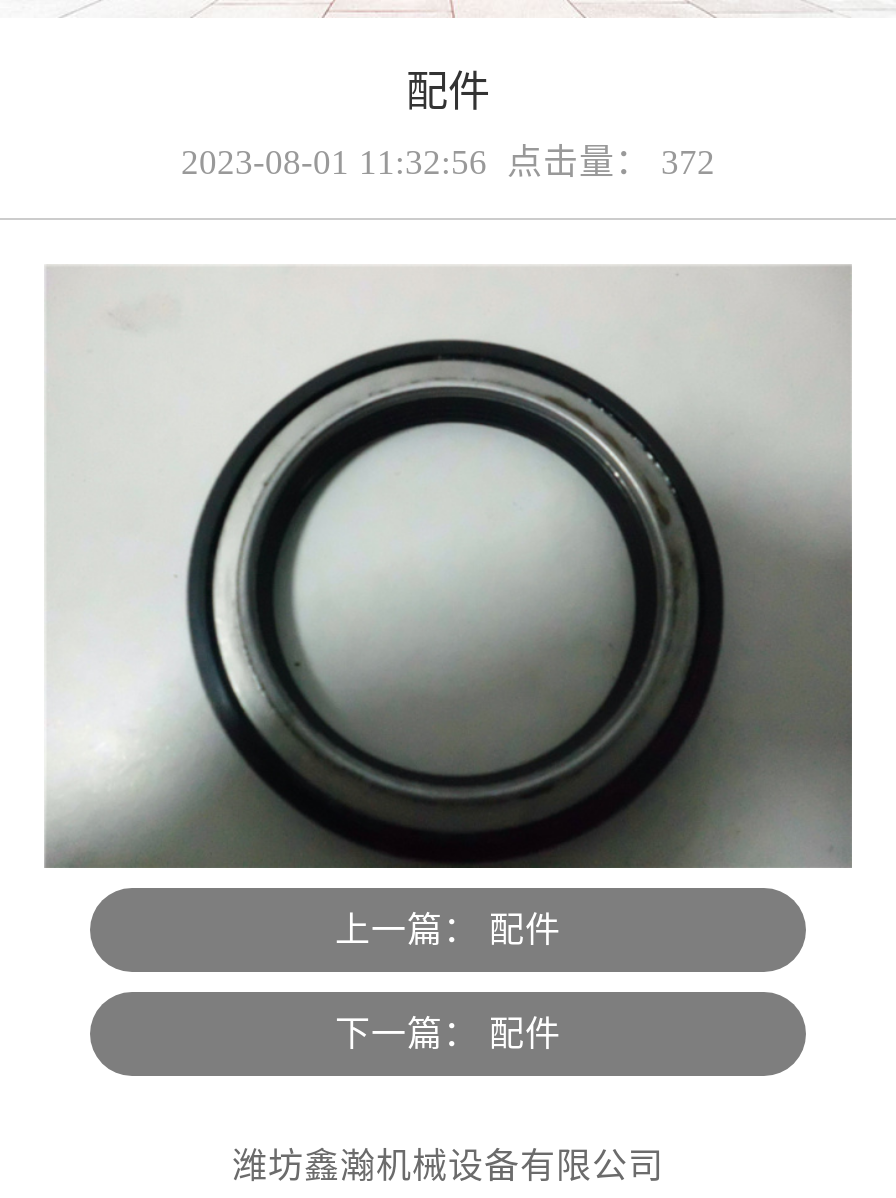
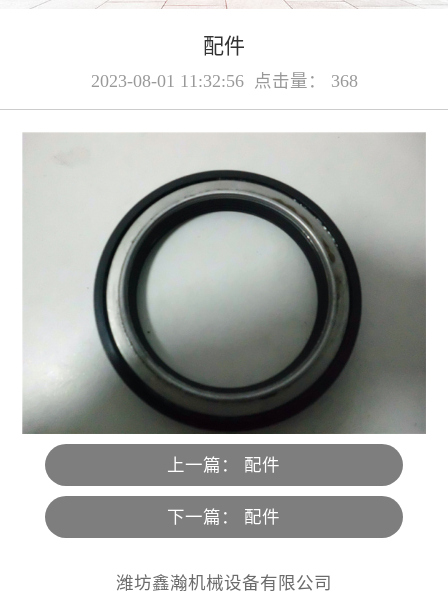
- 2023-08-01 11:32:56 点击量： 372
+ 2023-08-01 11:32:56 点击量： 368
